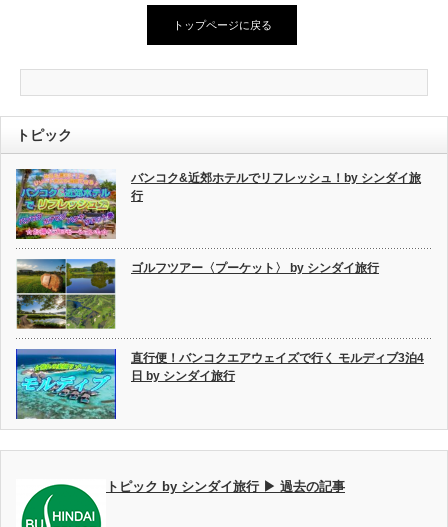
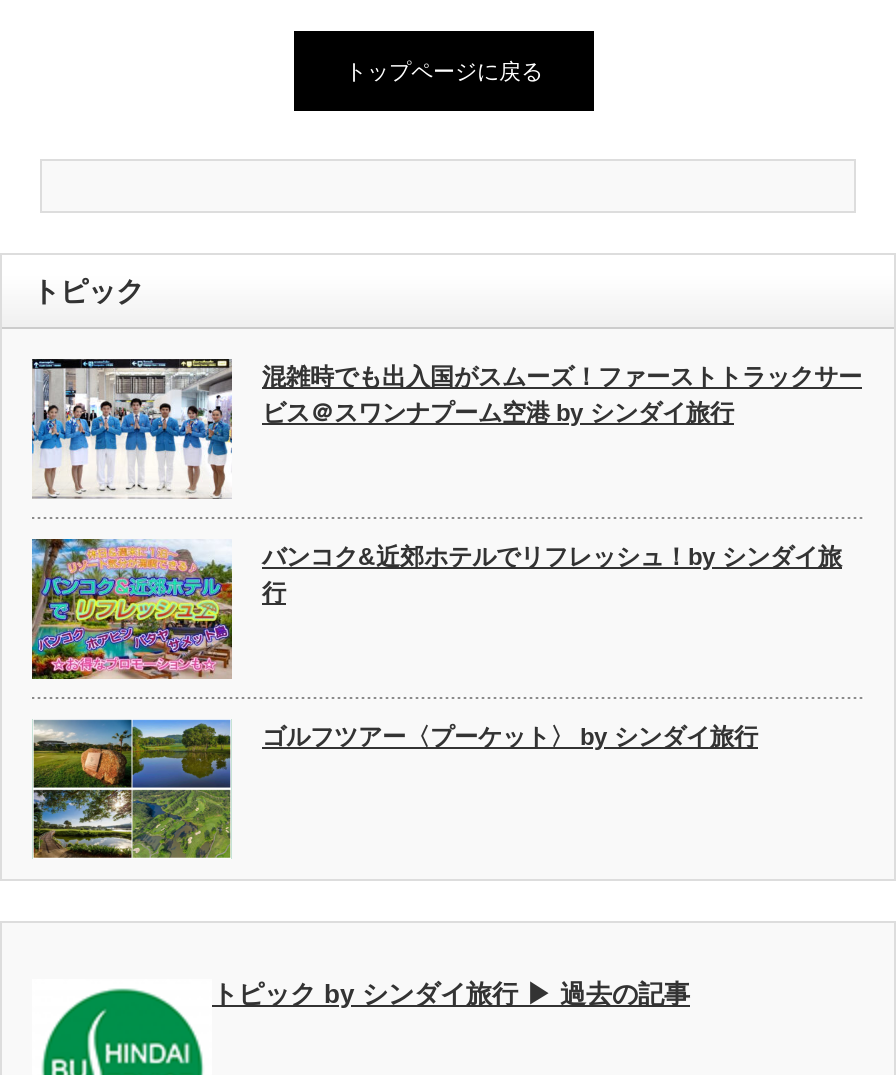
+ [image]
+ 混雑時でも出入国がスムーズ！ファーストトラックサー
+ ビス＠スワンナプーム空港 by シンダイ旅行

moved down: [image] | バンコク&近郊ホテルでリフレッシュ！by シンダイ旅 | 行 | ゴルフツアー〈プーケット〉 by シンダイ旅行

moved down: [image]

- [image]
- 直行便！バンコクエアウェイズで行く モルディブ3泊4
- 日 by シンダイ旅行
